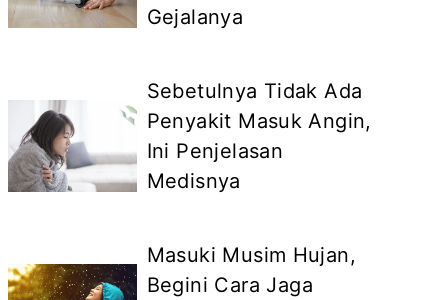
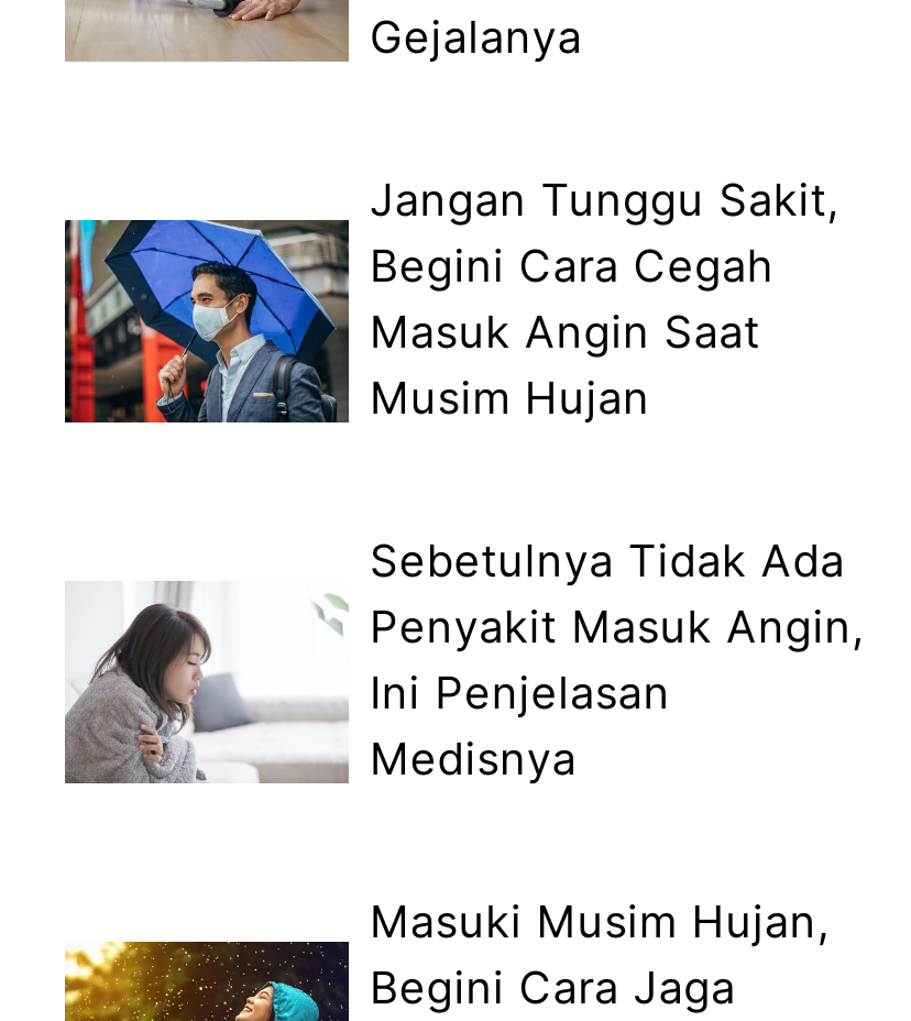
+ [image]
+ Jangan Tunggu Sakit,
+ Begini Cara Cegah
+ Masuk Angin Saat
+ Musim Hujan
